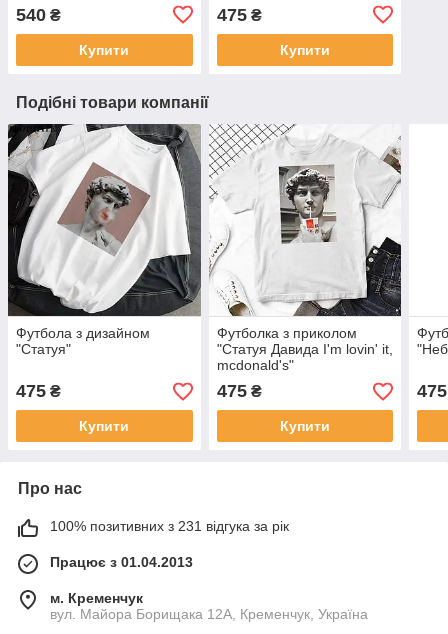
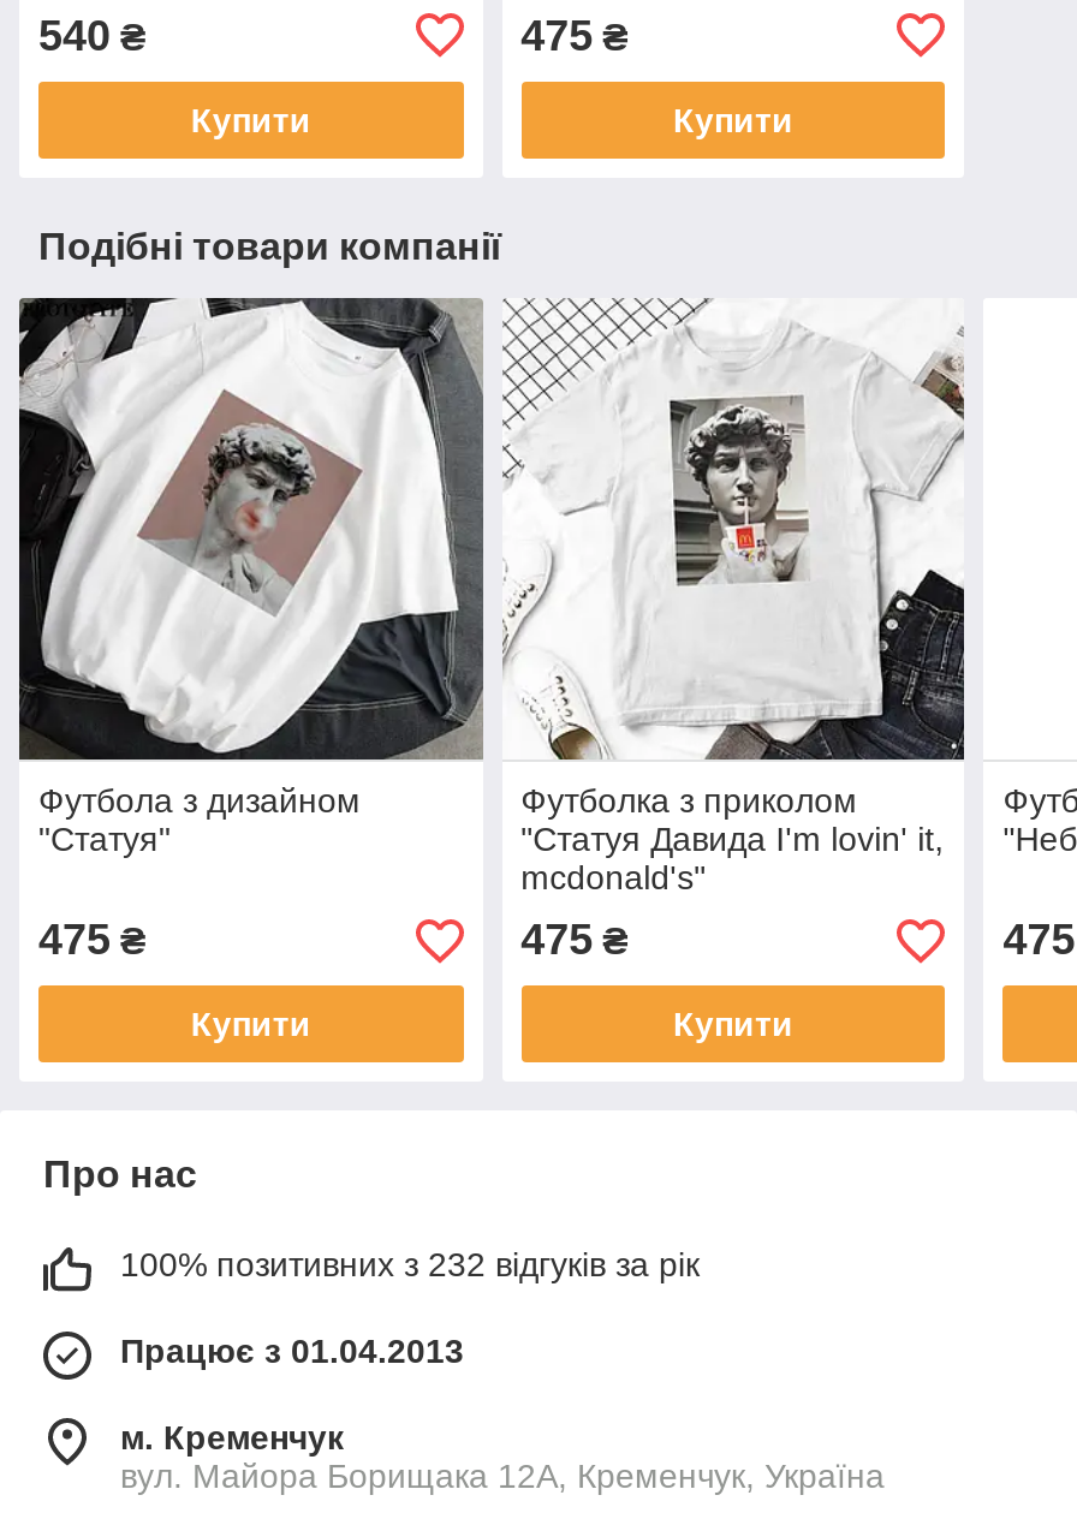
- 100% позитивних з 231 відгука за рік
+ 100% позитивних з 232 відгуків за рік
